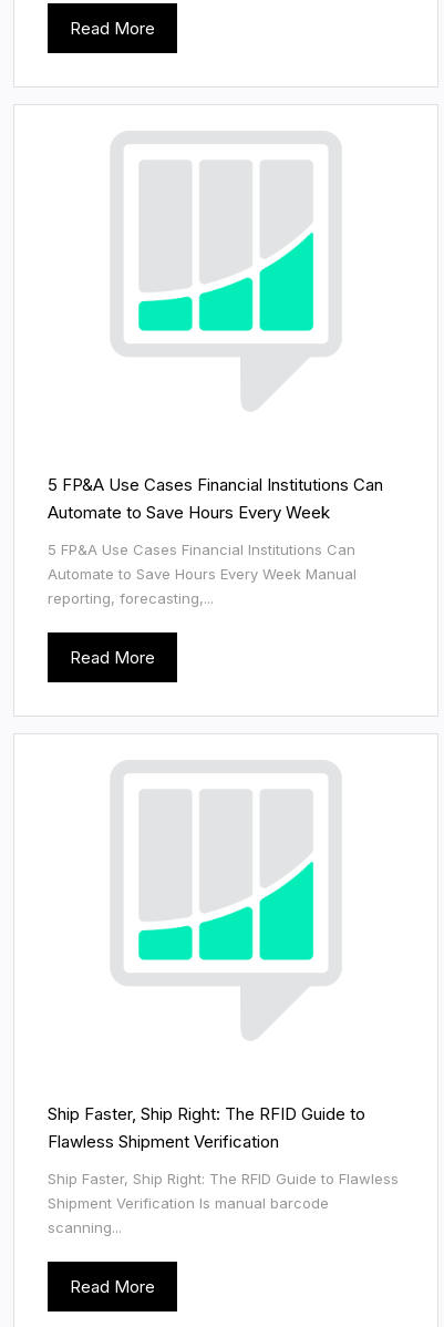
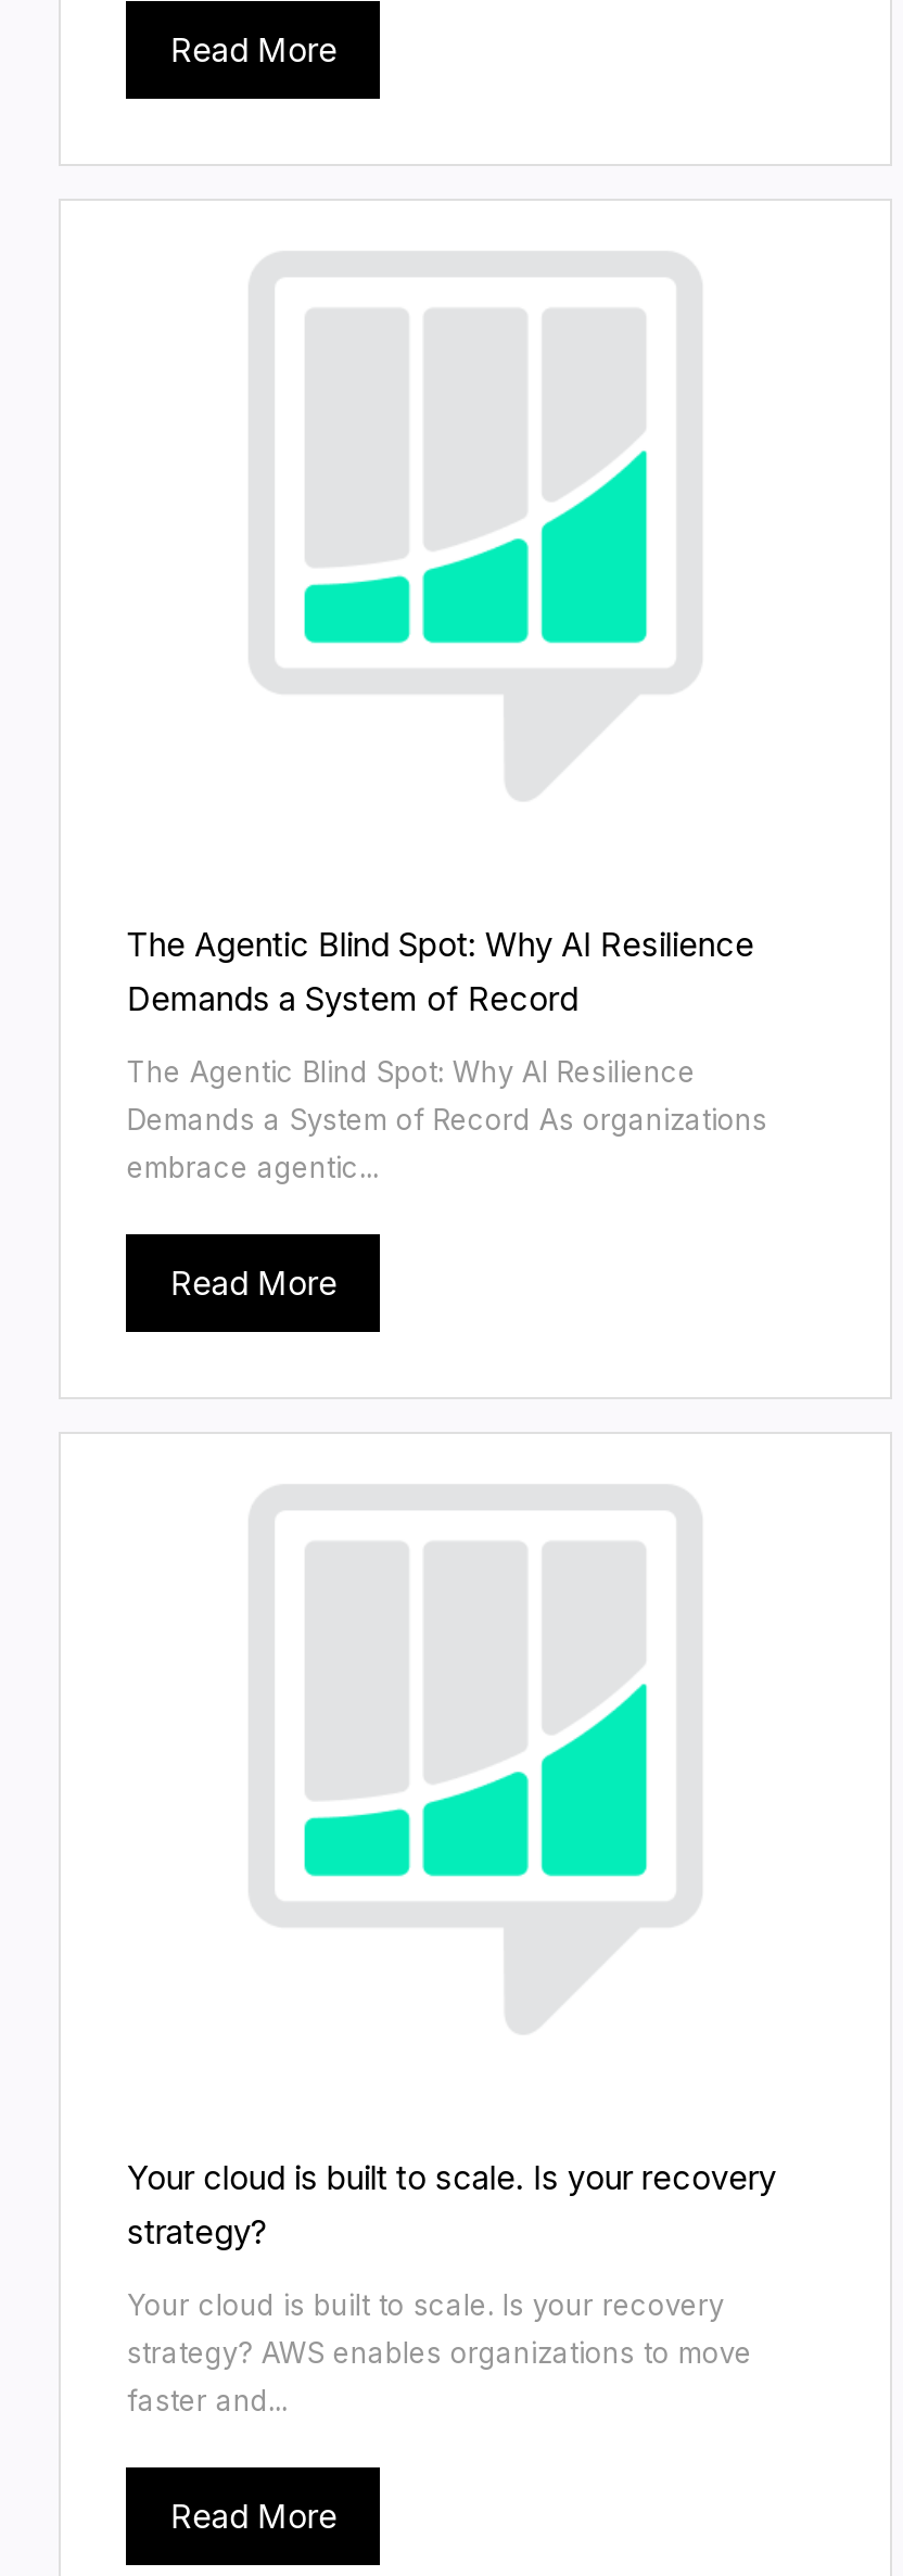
- 5 FP&A Use Cases Financial Institutions Can
- Automate to Save Hours Every Week
+ The Agentic Blind Spot: Why AI Resilience
+ Demands a System of Record

- 5 FP&A Use Cases Financial Institutions Can
- Automate to Save Hours Every Week Manual
- reporting, forecasting,...
+ The Agentic Blind Spot: Why AI Resilience
+ Demands a System of Record As organizations
+ embrace agentic...

- Ship Faster, Ship Right: The RFID Guide to
- Flawless Shipment Verification
+ Your cloud is built to scale. Is your recovery
+ strategy?

- Ship Faster, Ship Right: The RFID Guide to Flawless
- Shipment Verification Is manual barcode
- scanning...
+ Your cloud is built to scale. Is your recovery
+ strategy? AWS enables organizations to move
+ faster and...
